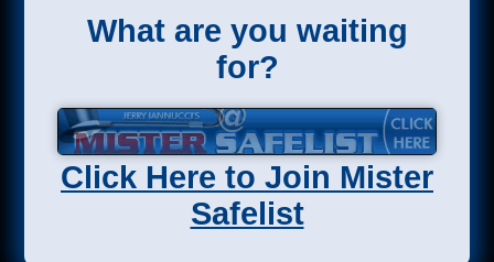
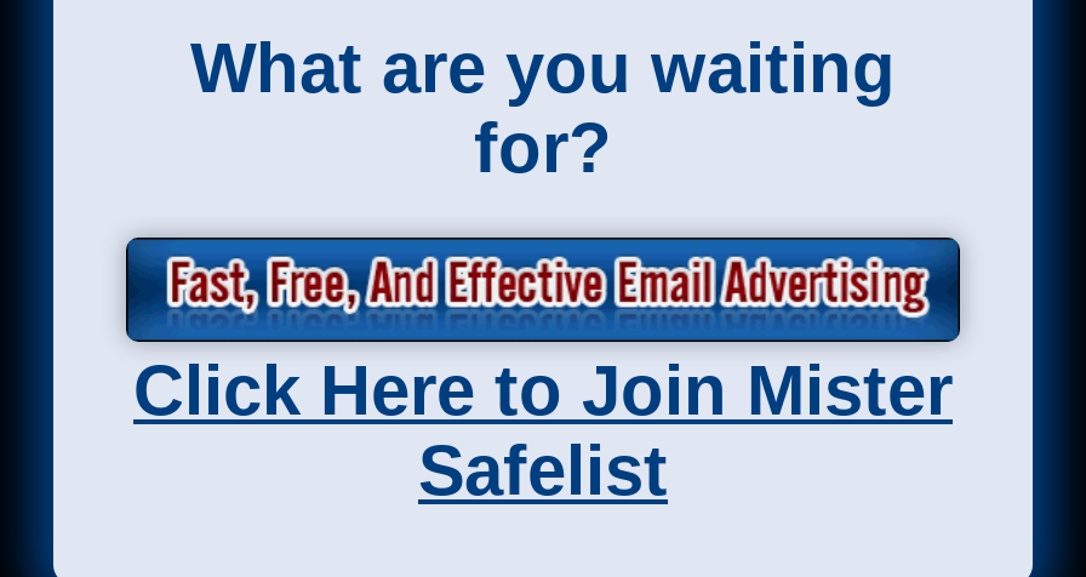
- [image]
+ [image]
